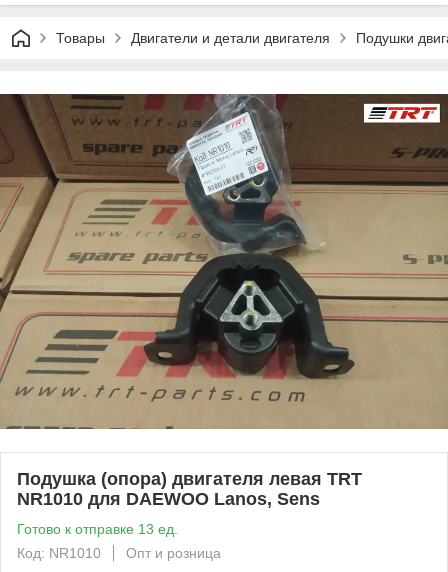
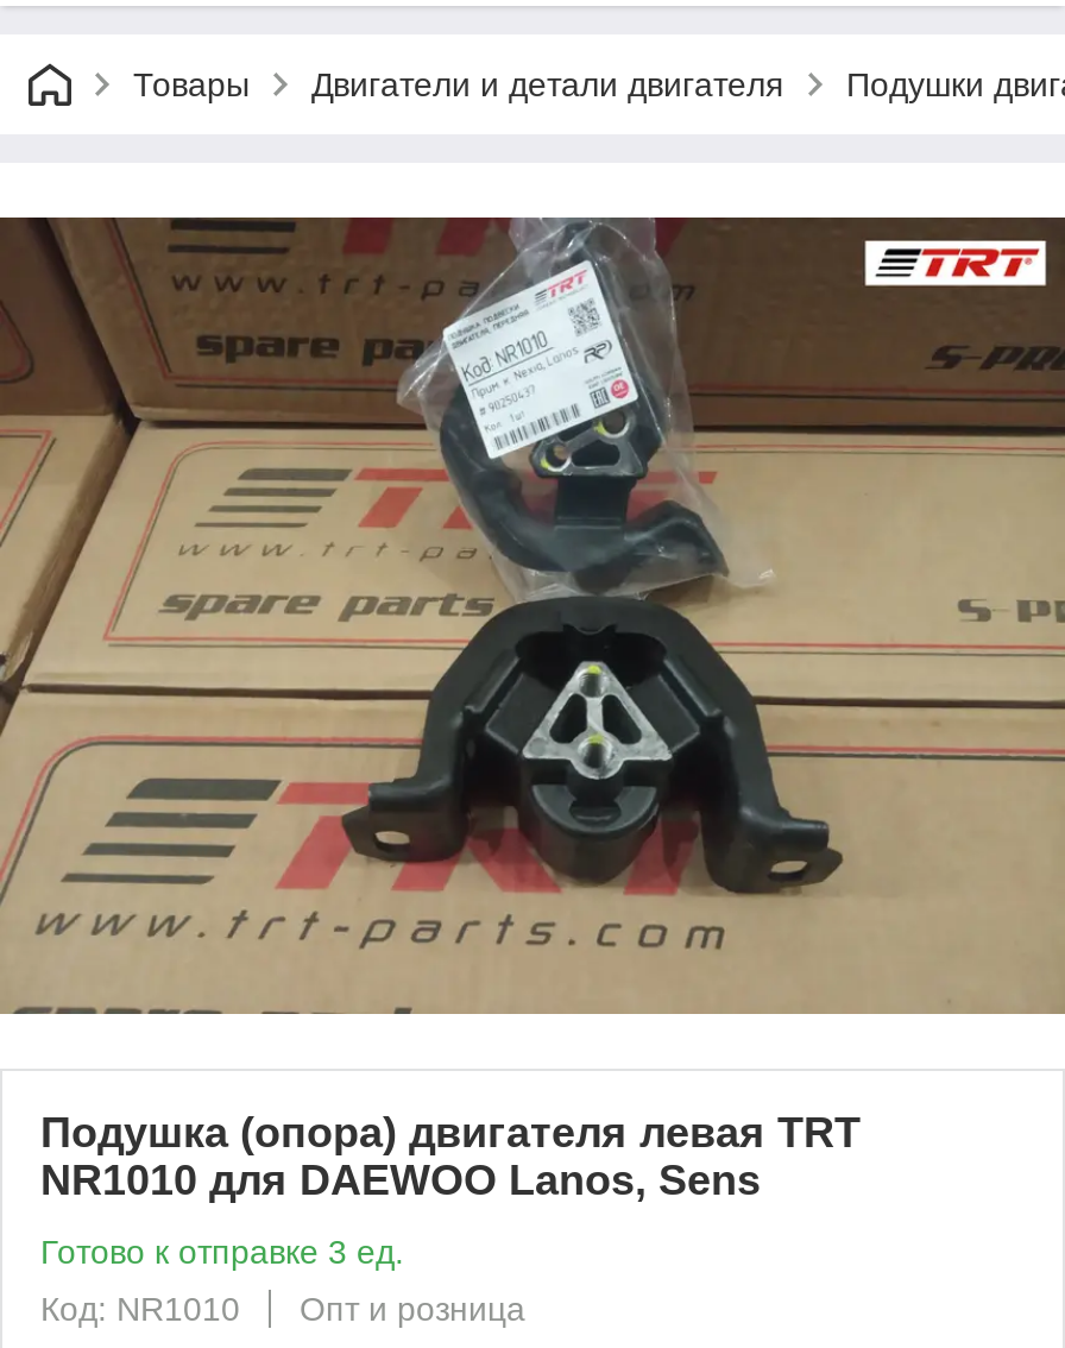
- Готово к отправке 13 ед.
+ Готово к отправке 3 ед.
